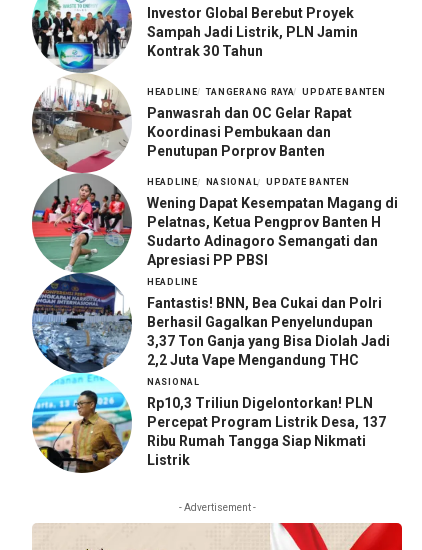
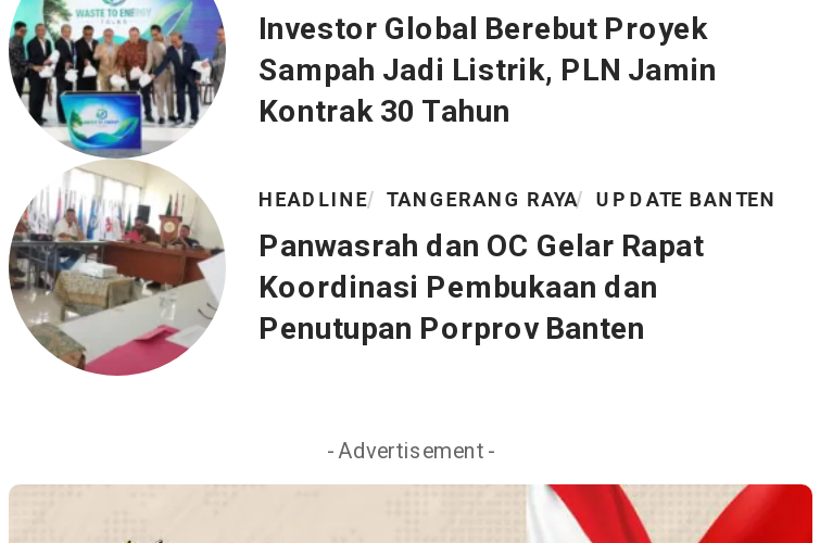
- [image]
- HEADLINE
- NASIONAL
- UPDATE BANTEN
- Wening Dapat Kesempatan Magang di
- Pelatnas, Ketua Pengprov Banten H
- Sudarto Adinagoro Semangati dan
- Apresiasi PP PBSI
- HEADLINE
- Fantastis! BNN, Bea Cukai dan Polri
- Berhasil Gagalkan Penyelundupan
- 3,37 Ton Ganja yang Bisa Diolah Jadi
- 2,2 Juta Vape Mengandung THC
- NASIONAL
- Rp10,3 Triliun Digelontorkan! PLN
- Percepat Program Listrik Desa, 137
- Ribu Rumah Tangga Siap Nikmati
- Listrik
